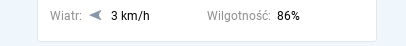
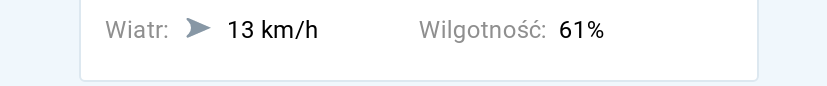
- 3 km/h
- Wilgotność: 86%
+ 13 km/h
+ Wilgotność: 61%
